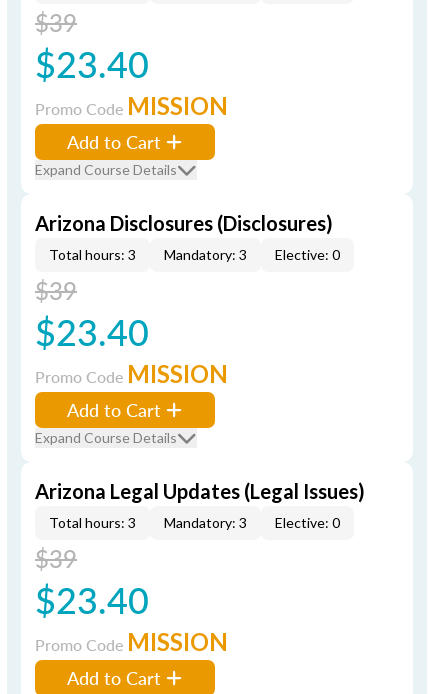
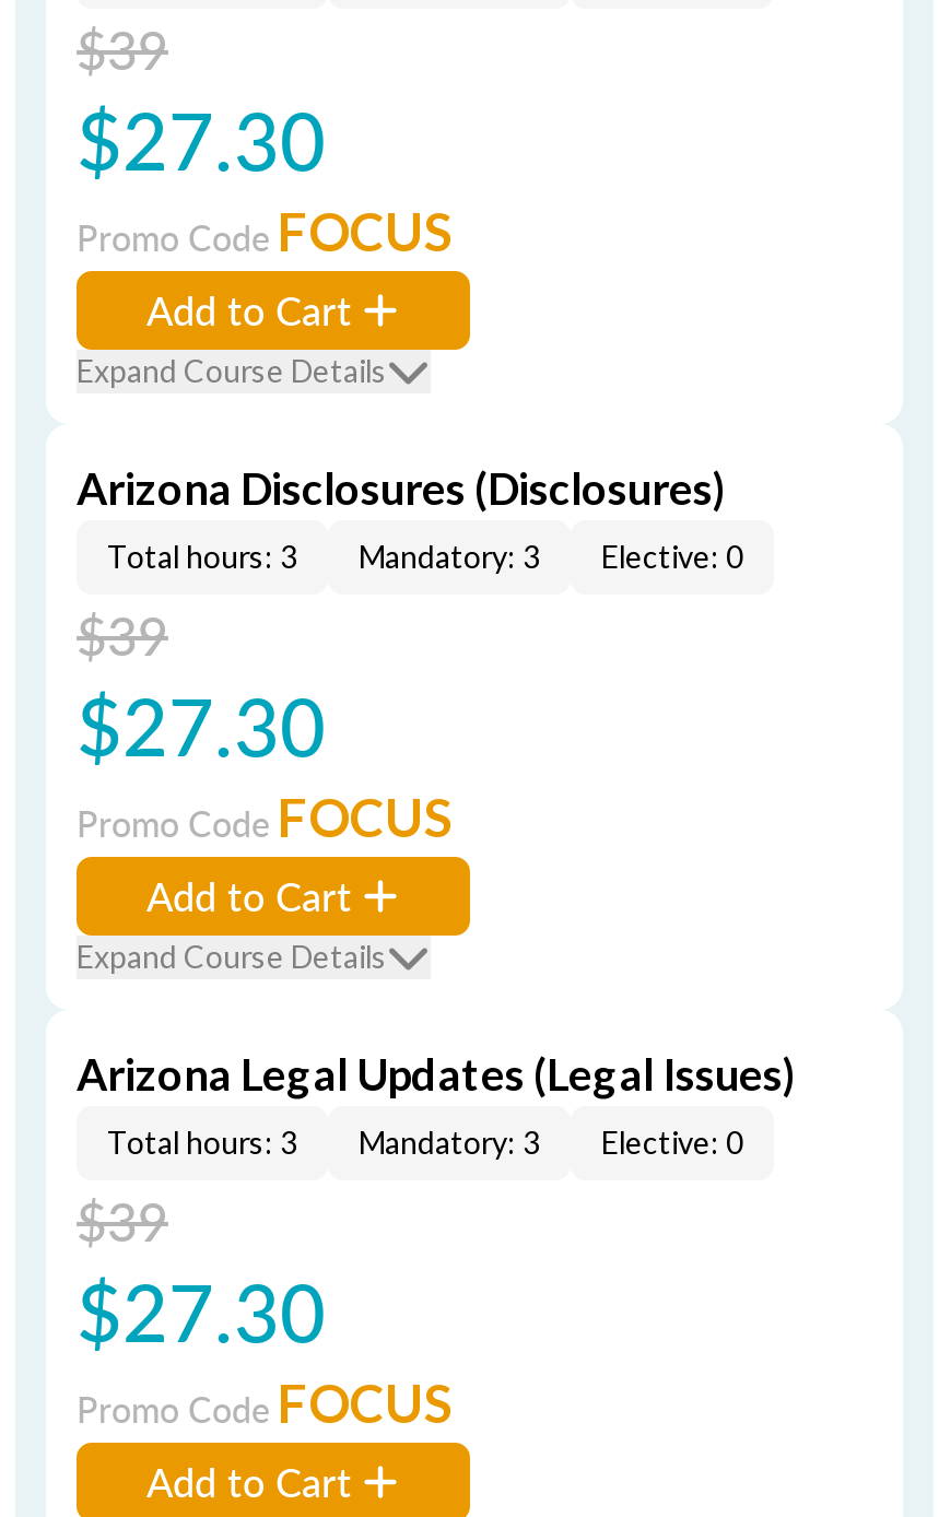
- $23.40
+ $27.30

- Promo Code MISSION
+ Promo Code FOCUS

- $23.40
+ $27.30

- Promo Code MISSION
+ Promo Code FOCUS

- $23.40
+ $27.30

- Promo Code MISSION
+ Promo Code FOCUS
